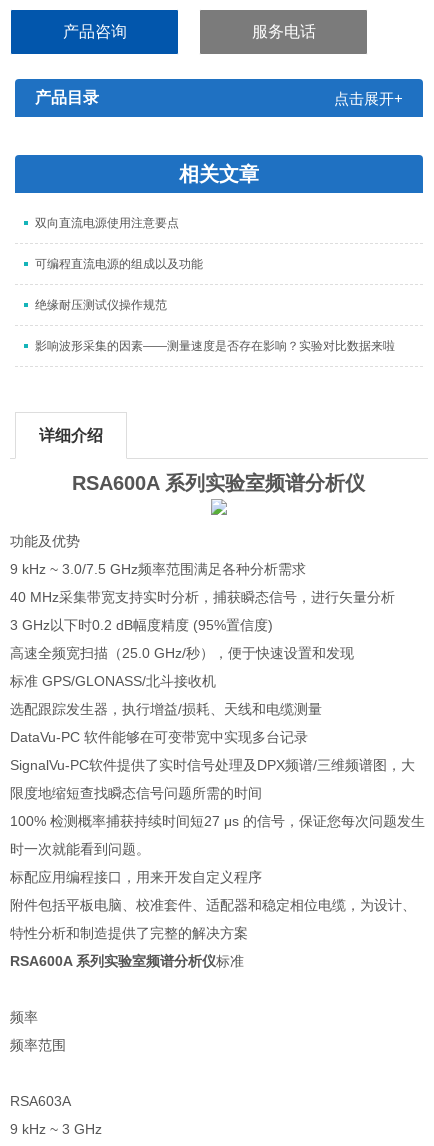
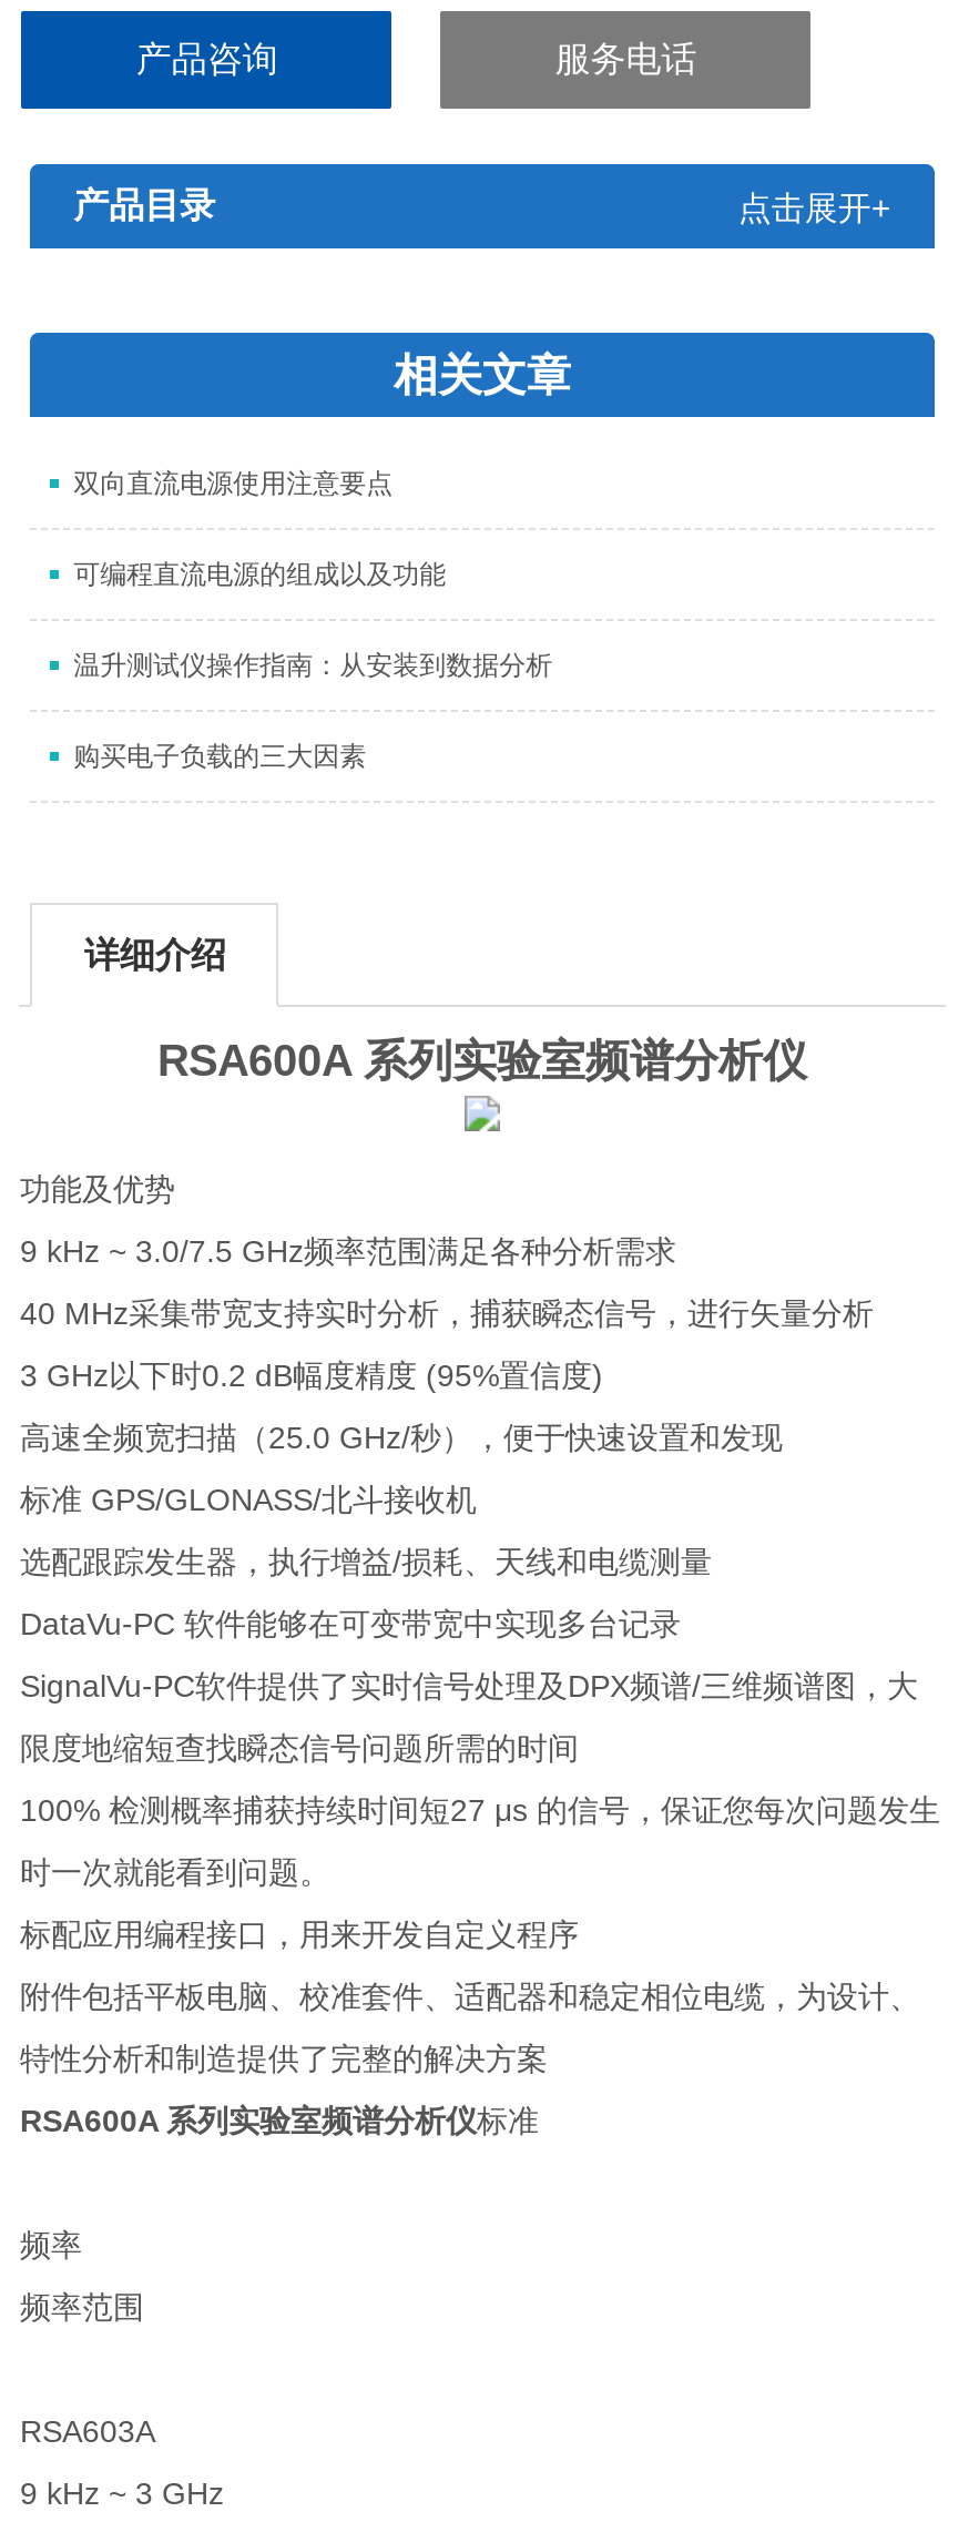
- 绝缘耐压测试仪操作规范
+ 温升测试仪操作指南：从安装到数据分析

- 影响波形采集的因素——测量速度是否存在影响？实验对比数据来啦
+ 购买电子负载的三大因素
